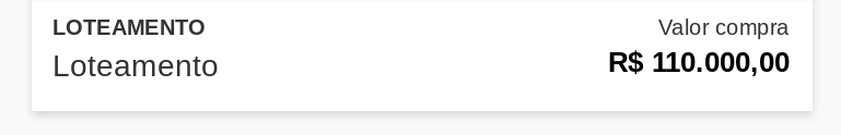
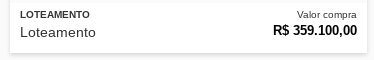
- R$ 110.000,00
+ R$ 359.100,00
